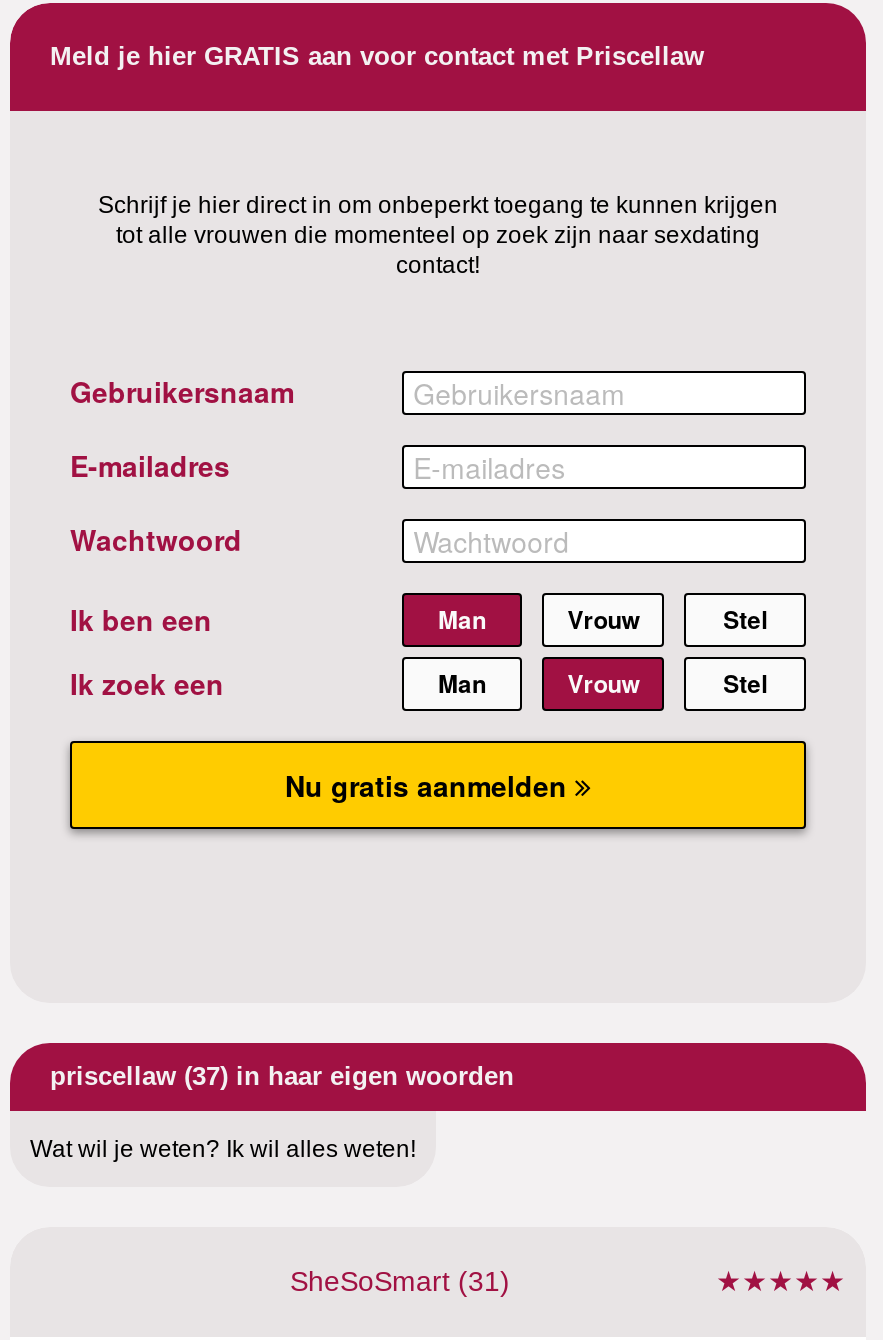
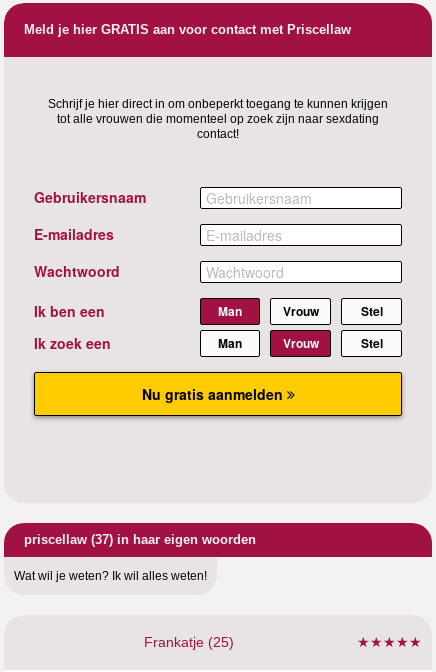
- SheSoSmart (31)
+ Frankatje (25)
